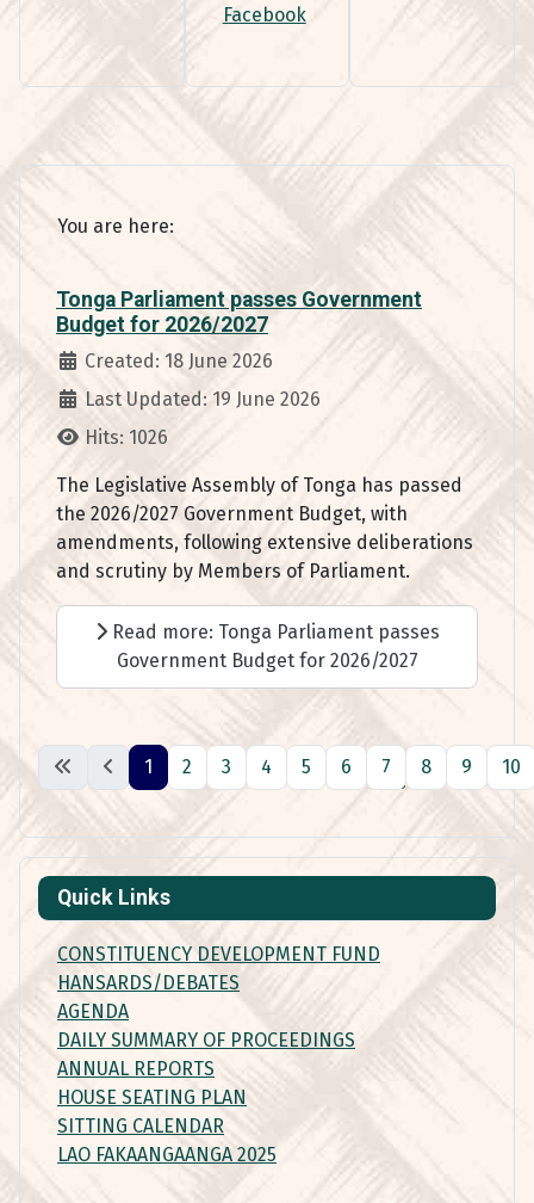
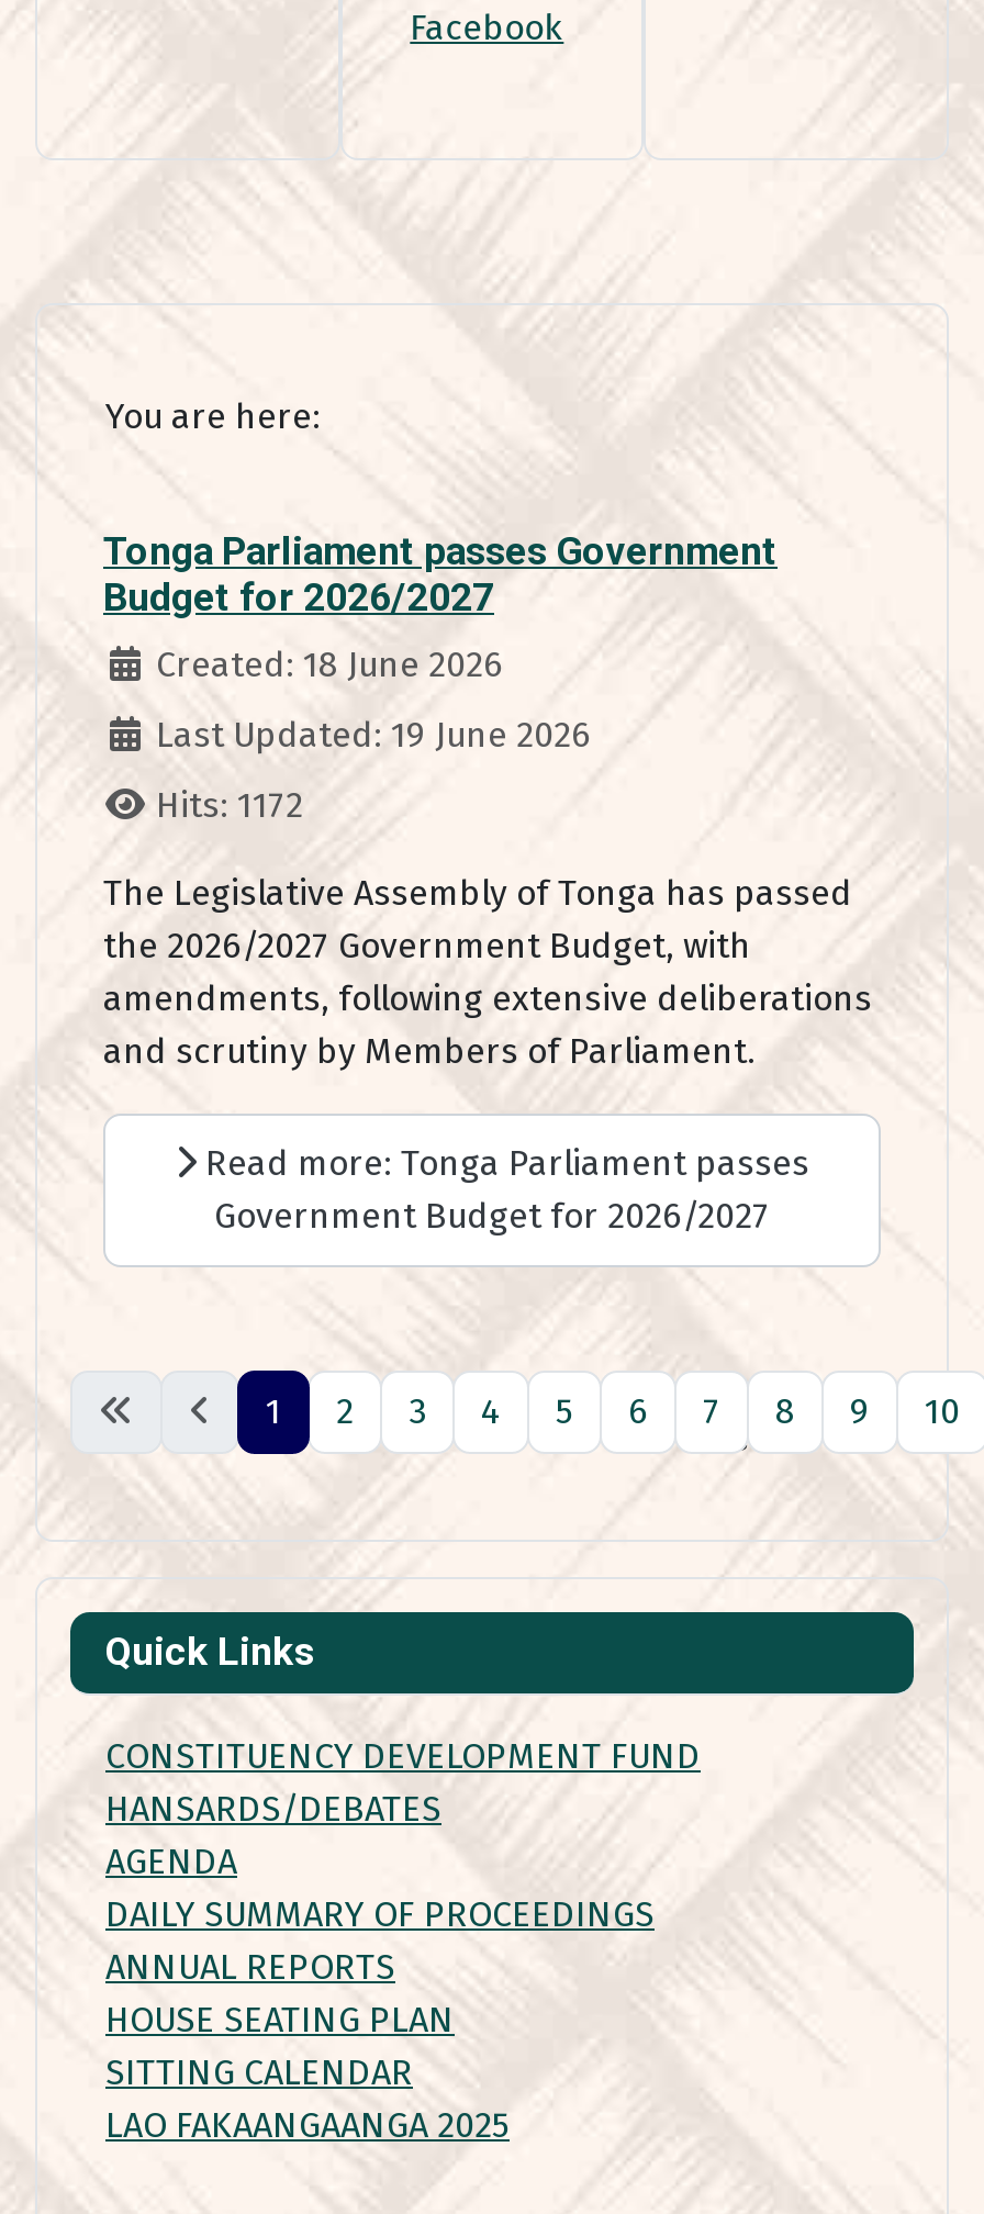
- Hits: 1026
+ Hits: 1172
